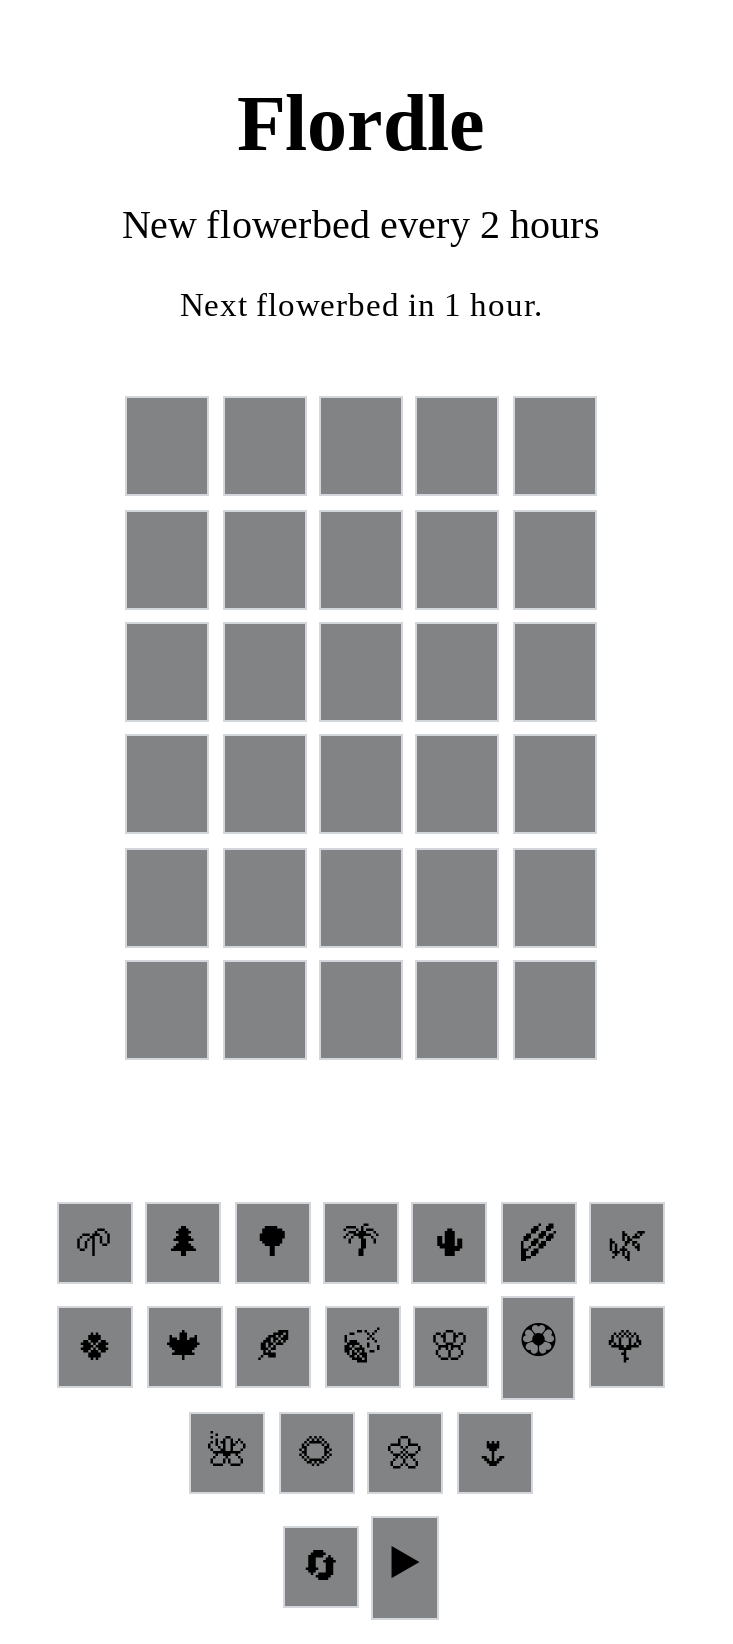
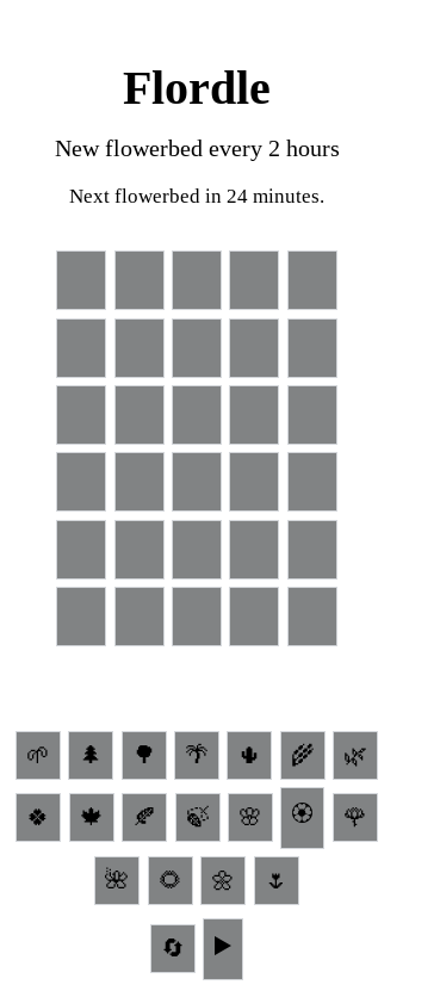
- Next flowerbed in 1 hour.
+ Next flowerbed in 24 minutes.
